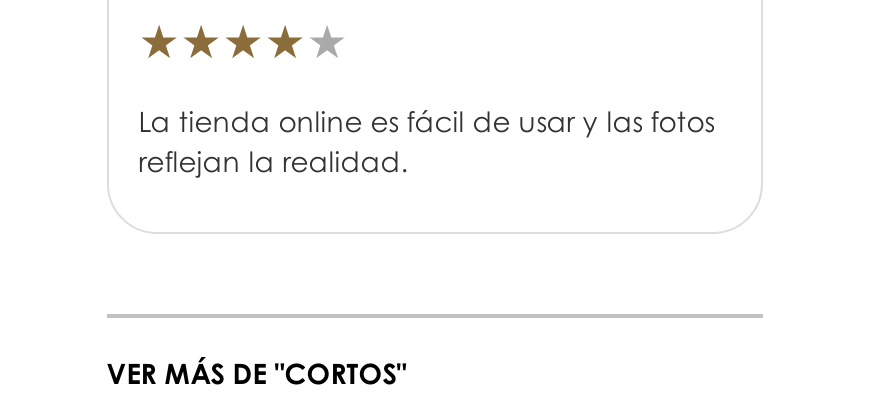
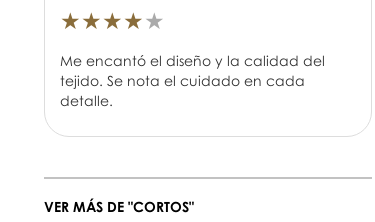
- La tienda online es fácil de usar y las fotos
- reflejan la realidad.
+ Me encantó el diseño y la calidad del
+ tejido. Se nota el cuidado en cada
+ detalle.
